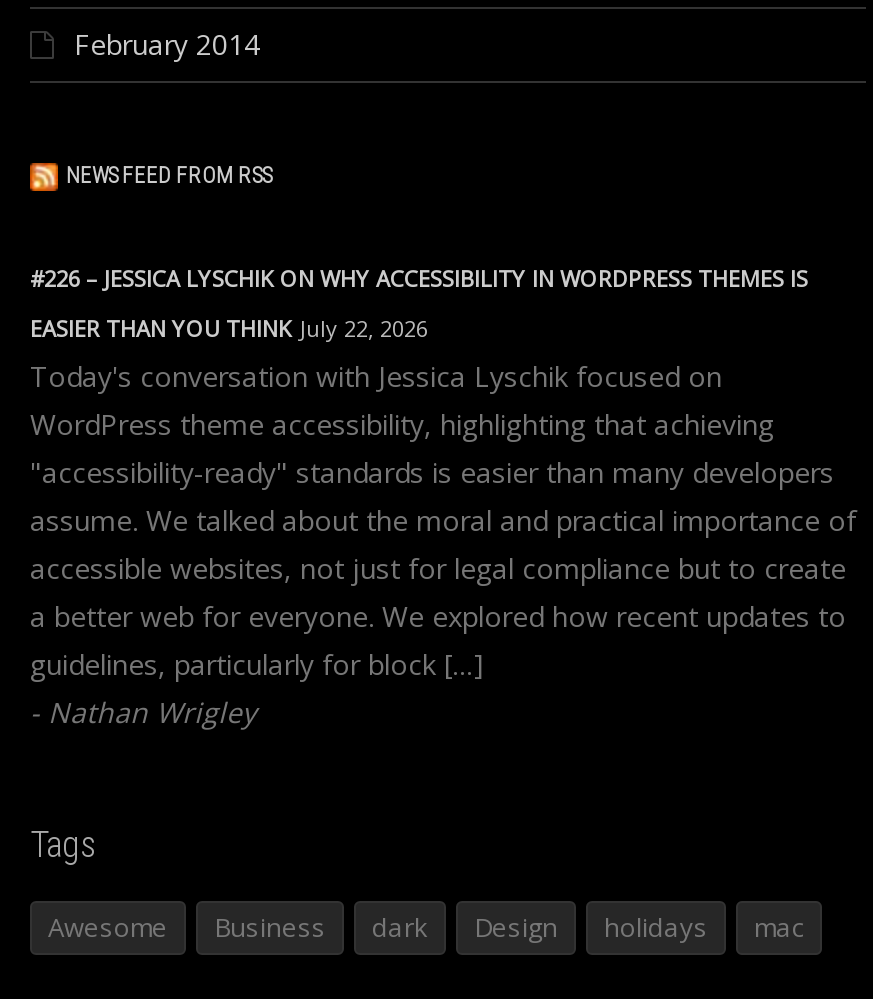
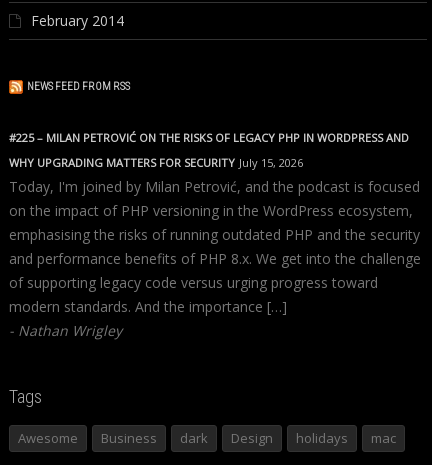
- #226 – JESSICA LYSCHIK ON WHY ACCESSIBILITY IN WORDPRESS THEMES IS
+ #225 – MILAN PETROVIĆ ON THE RISKS OF LEGACY PHP IN WORDPRESS AND

- EASIER THAN YOU THINK July 22, 2026
- Today's conversation with Jessica Lyschik focused on
- WordPress theme accessibility, highlighting that achieving
- "accessibility-ready" standards is easier than many developers
- assume. We talked about the moral and practical importance of
- accessible websites, not just for legal compliance but to create
- a better web for everyone. We explored how recent updates to
- guidelines, particularly for block […]
+ WHY UPGRADING MATTERS FOR SECURITY July 15, 2026
+ Today, I'm joined by Milan Petrović, and the podcast is focused
+ on the impact of PHP versioning in the WordPress ecosystem,
+ emphasising the risks of running outdated PHP and the security
+ and performance benefits of PHP 8.x. We get into the challenge
+ of supporting legacy code versus urging progress toward
+ modern standards. And the importance […]
